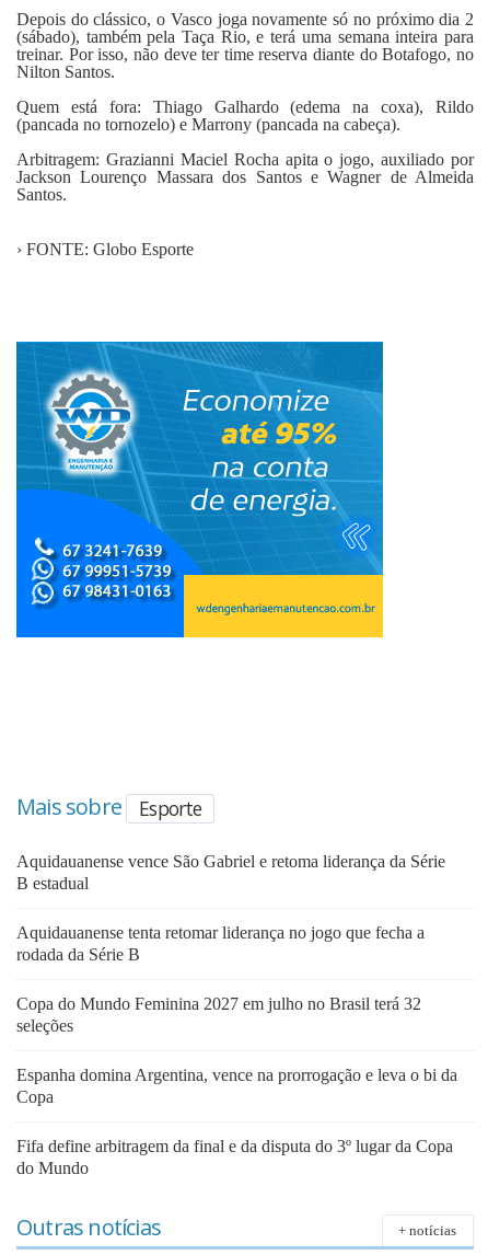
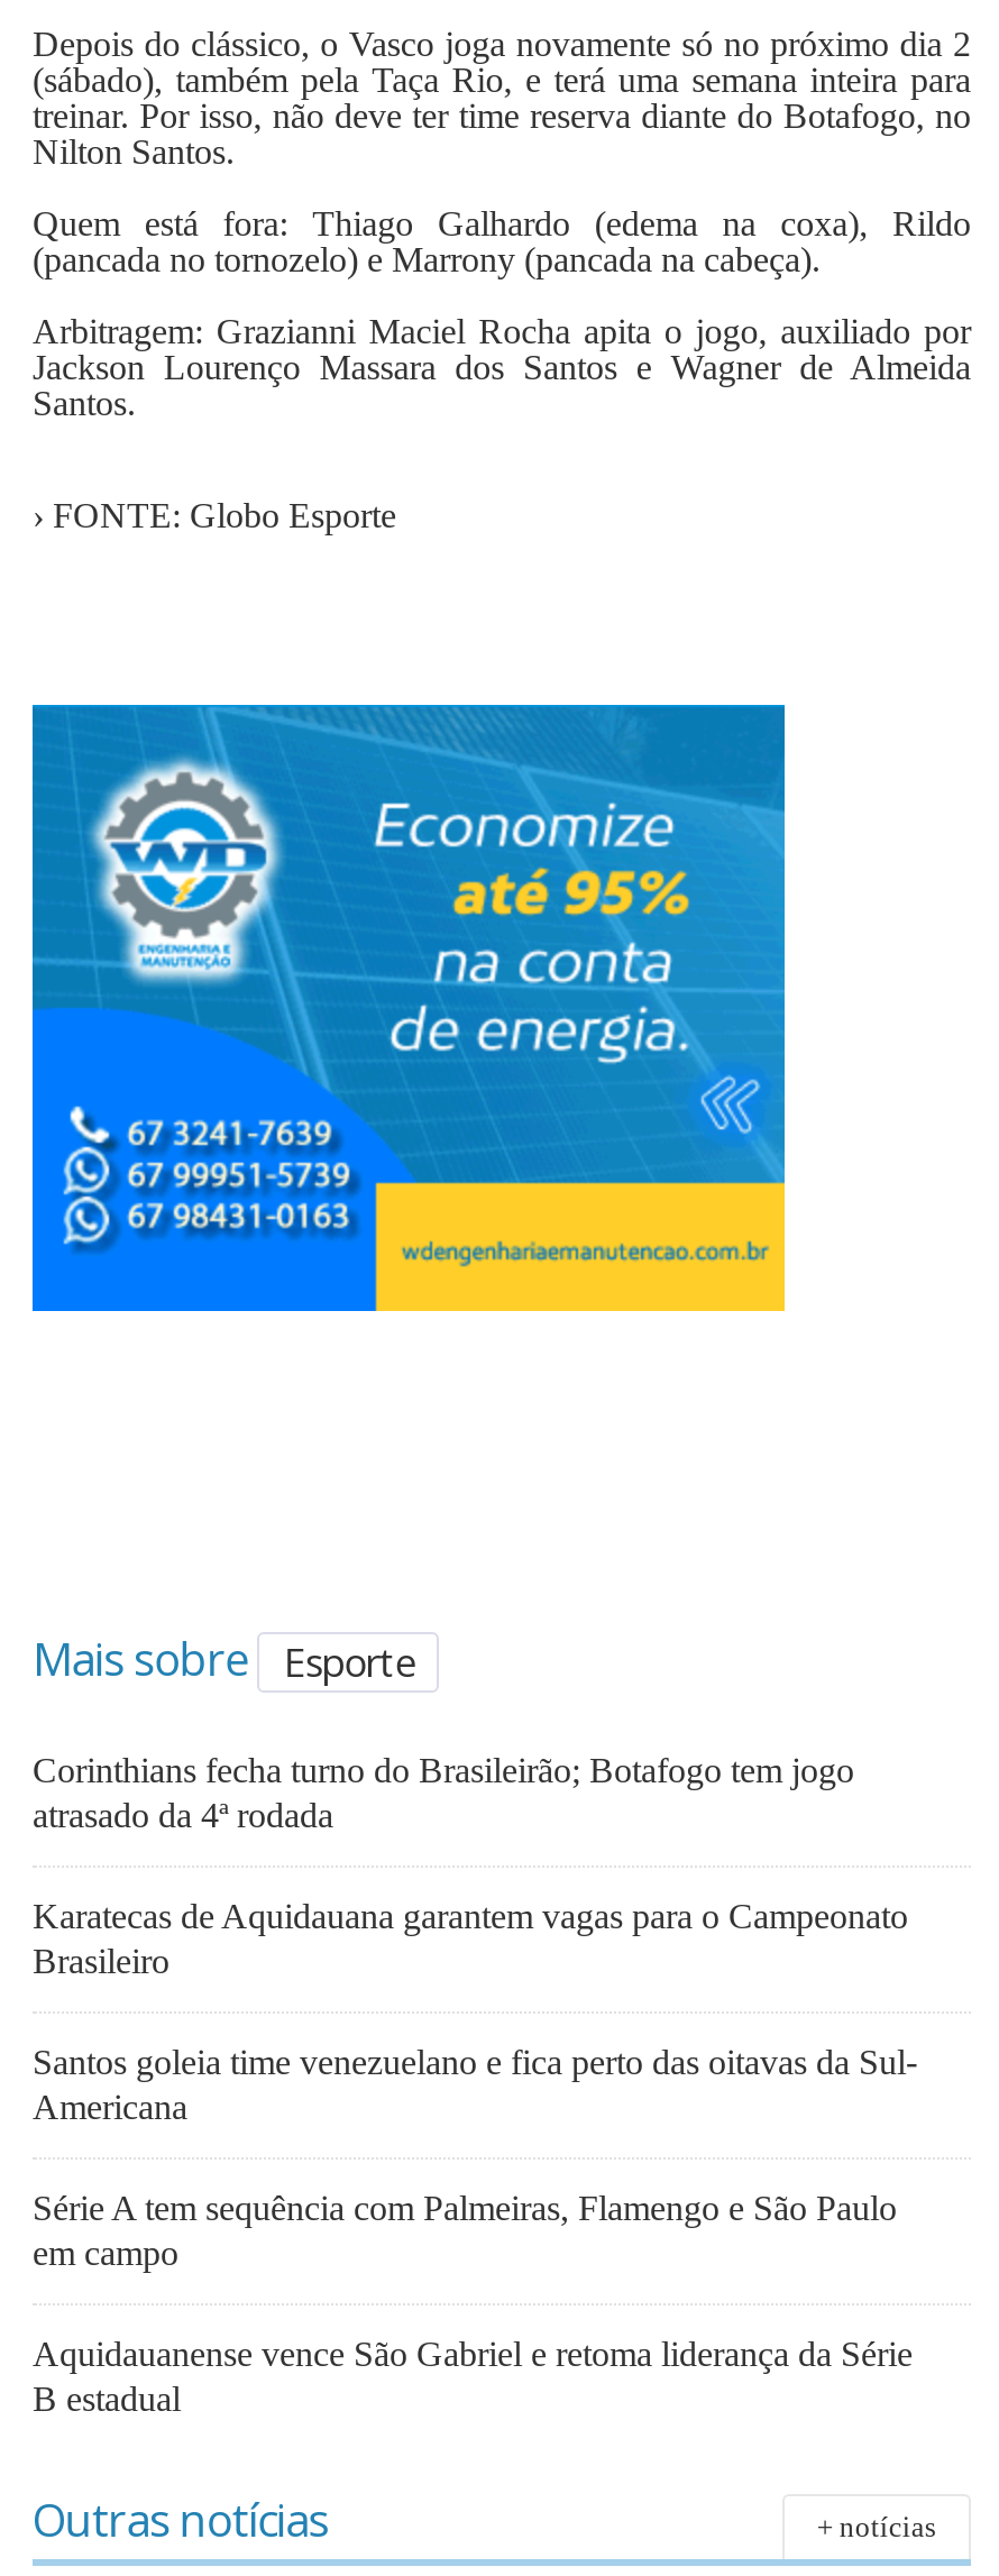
+ Corinthians fecha turno do Brasileirão; Botafogo tem jogo
+ atrasado da 4ª rodada
+ Karatecas de Aquidauana garantem vagas para o Campeonato
+ Brasileiro
+ Santos goleia time venezuelano e fica perto das oitavas da Sul-
+ Americana
+ Série A tem sequência com Palmeiras, Flamengo e São Paulo
+ em campo

moved down: Aquidauanense vence São Gabriel e retoma liderança da Série | B estadual

- Aquidauanense tenta retomar liderança no jogo que fecha a
- rodada da Série B
- Copa do Mundo Feminina 2027 em julho no Brasil terá 32
- seleções
- Espanha domina Argentina, vence na prorrogação e leva o bi da
- Copa
- Fifa define arbitragem da final e da disputa do 3º lugar da Copa
- do Mundo
